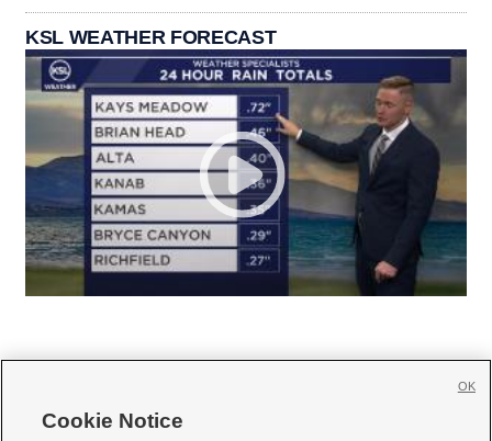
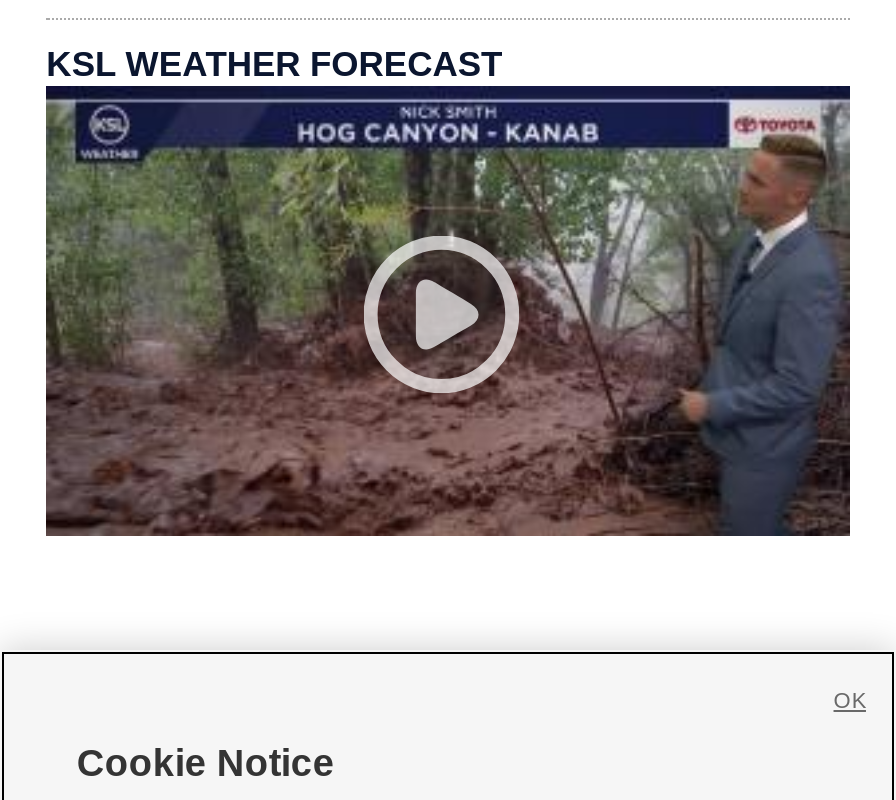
- [image]
+ [image]
